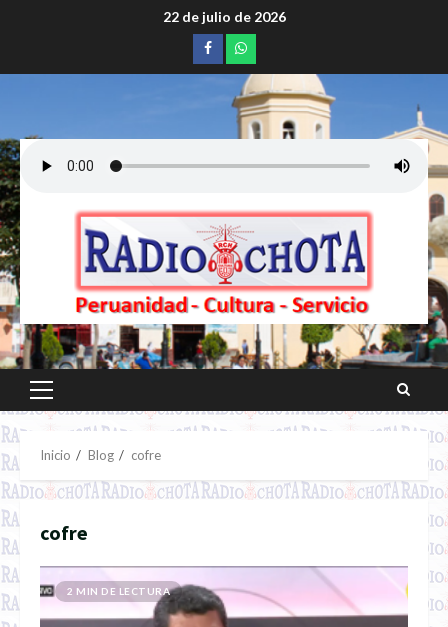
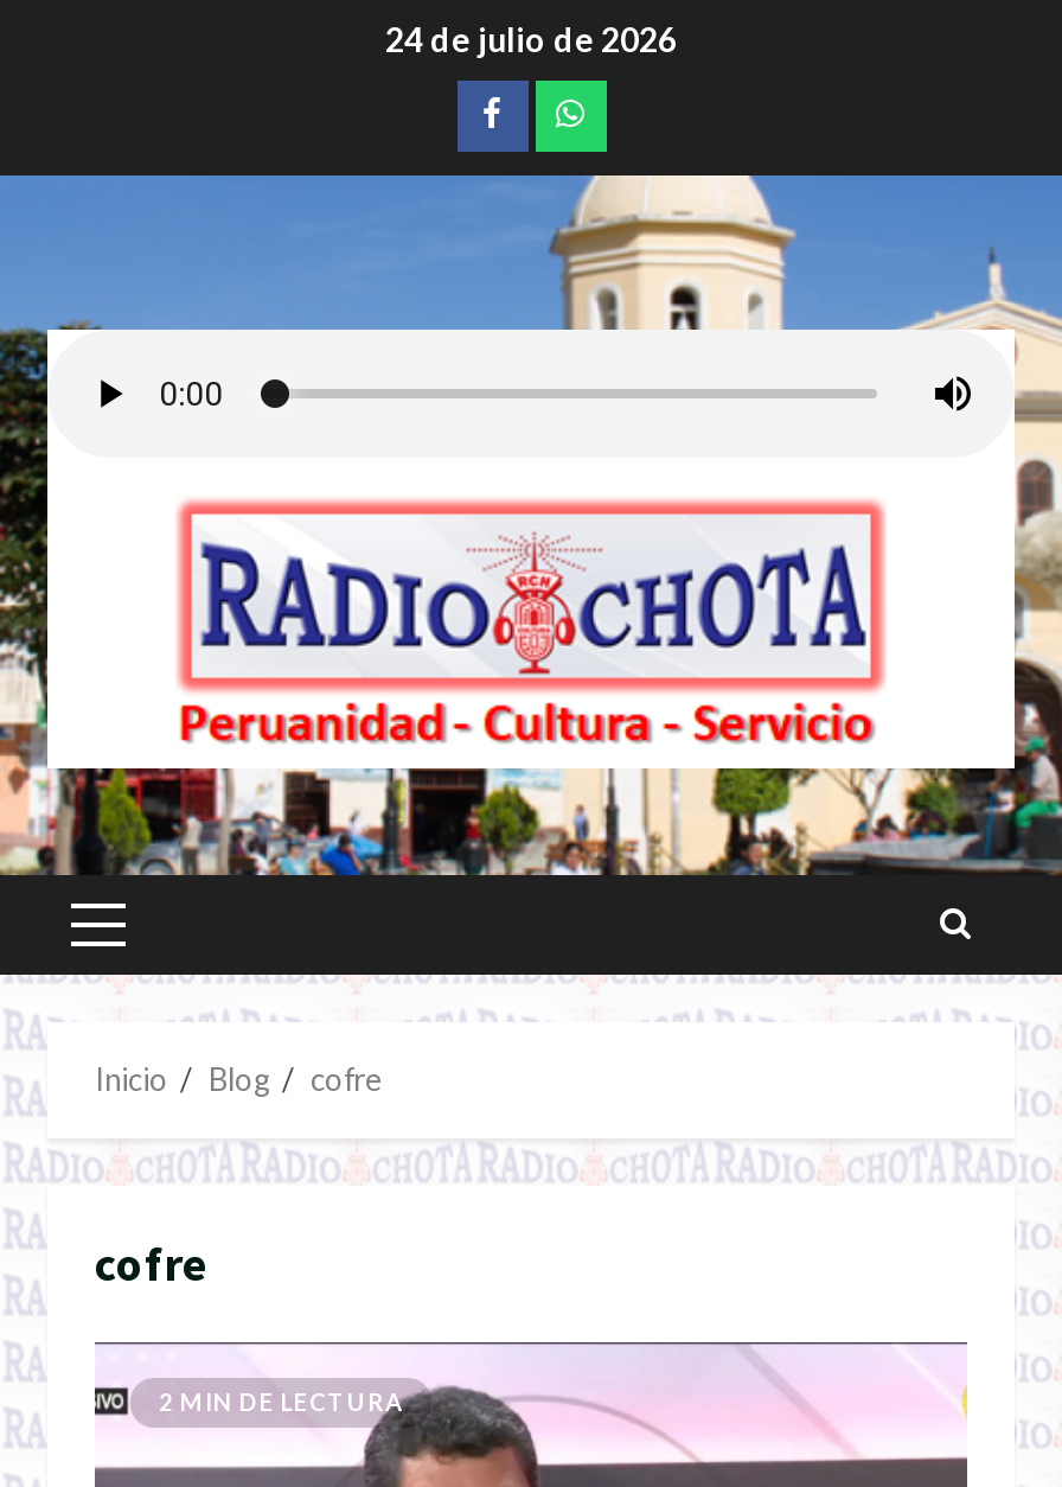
- 22 de julio de 2026
+ 24 de julio de 2026
